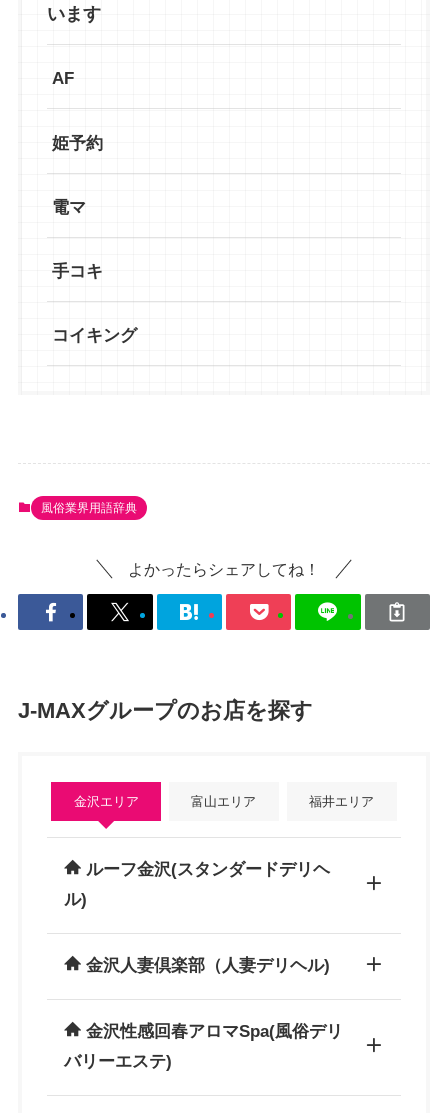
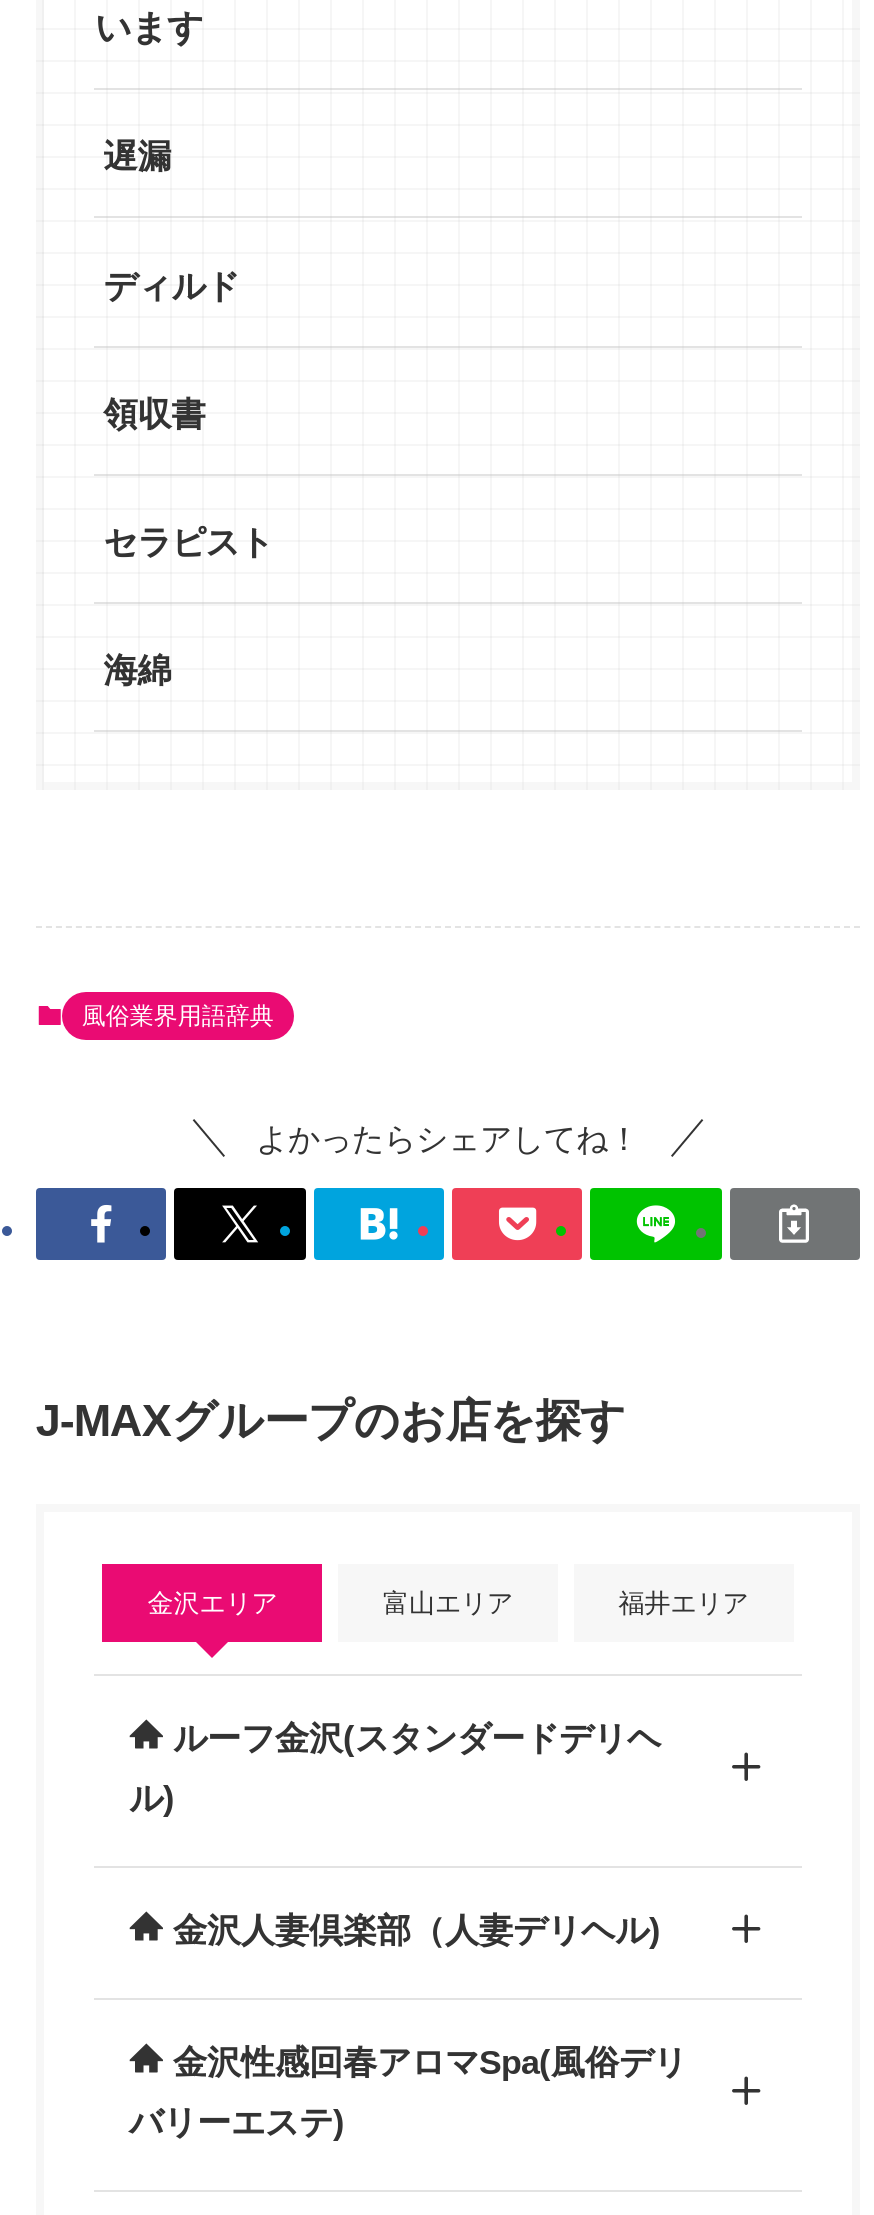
- AF
+ 遅漏

- 姫予約
+ ディルド

- 電マ
+ 領収書

- 手コキ
+ セラピスト

- コイキング
+ 海綿
